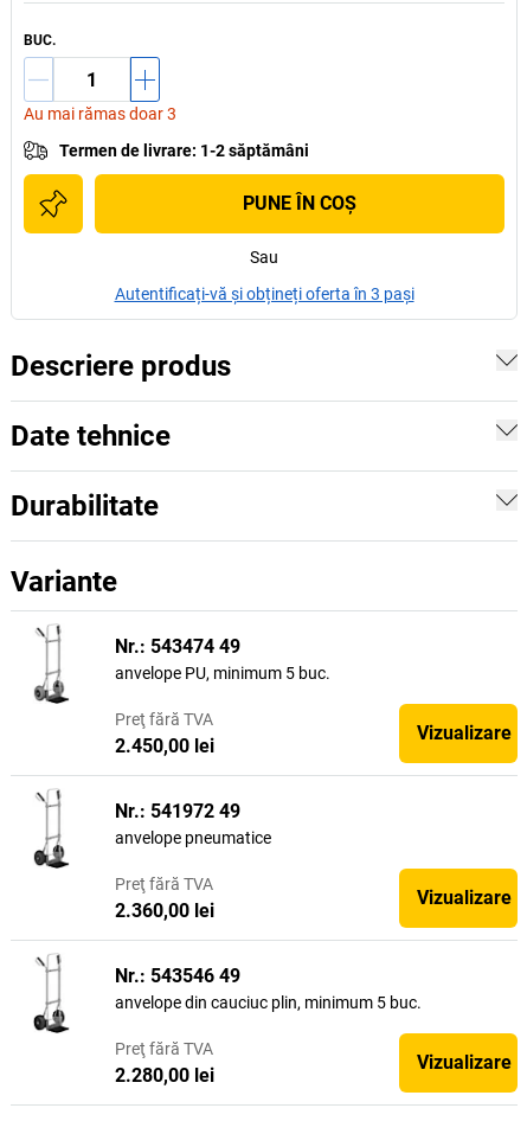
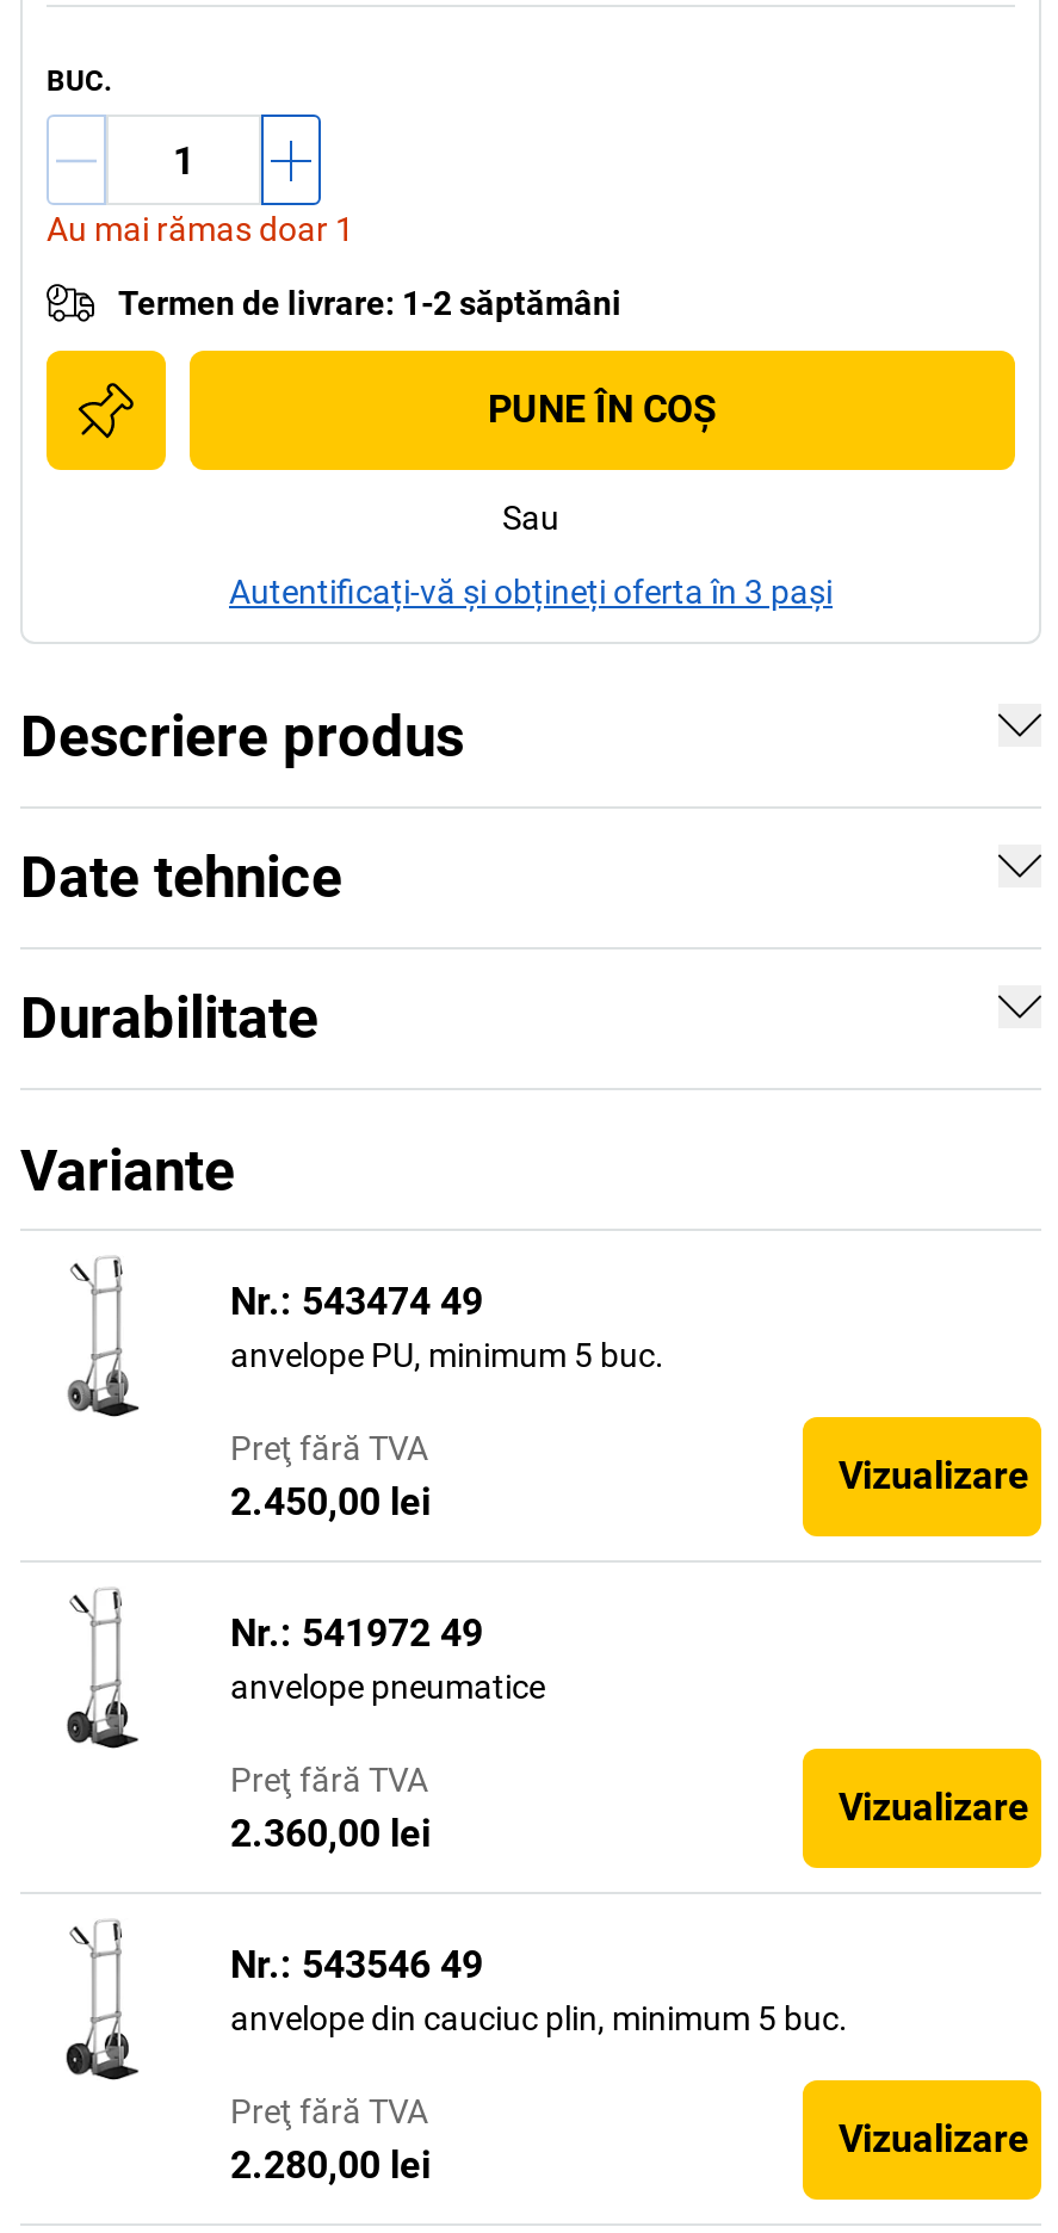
- Au mai rămas doar 3
+ Au mai rămas doar 1
